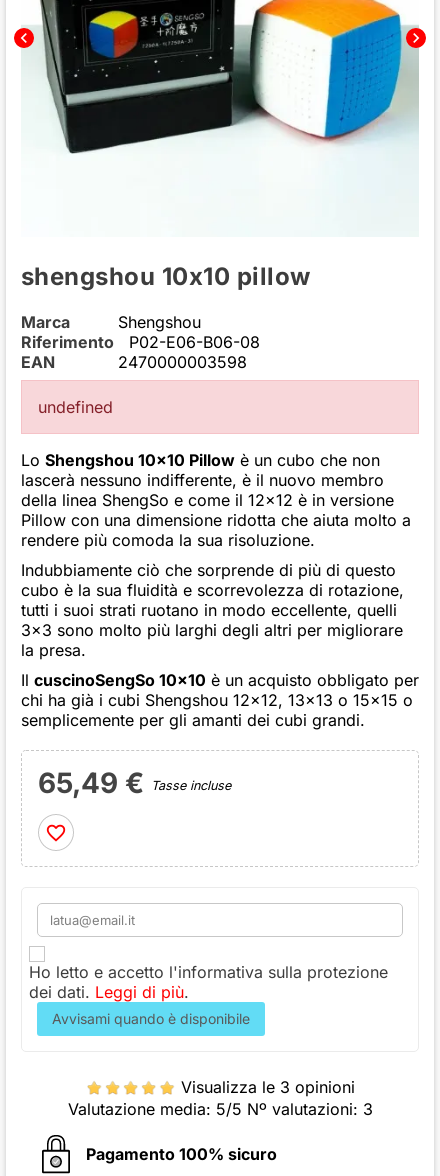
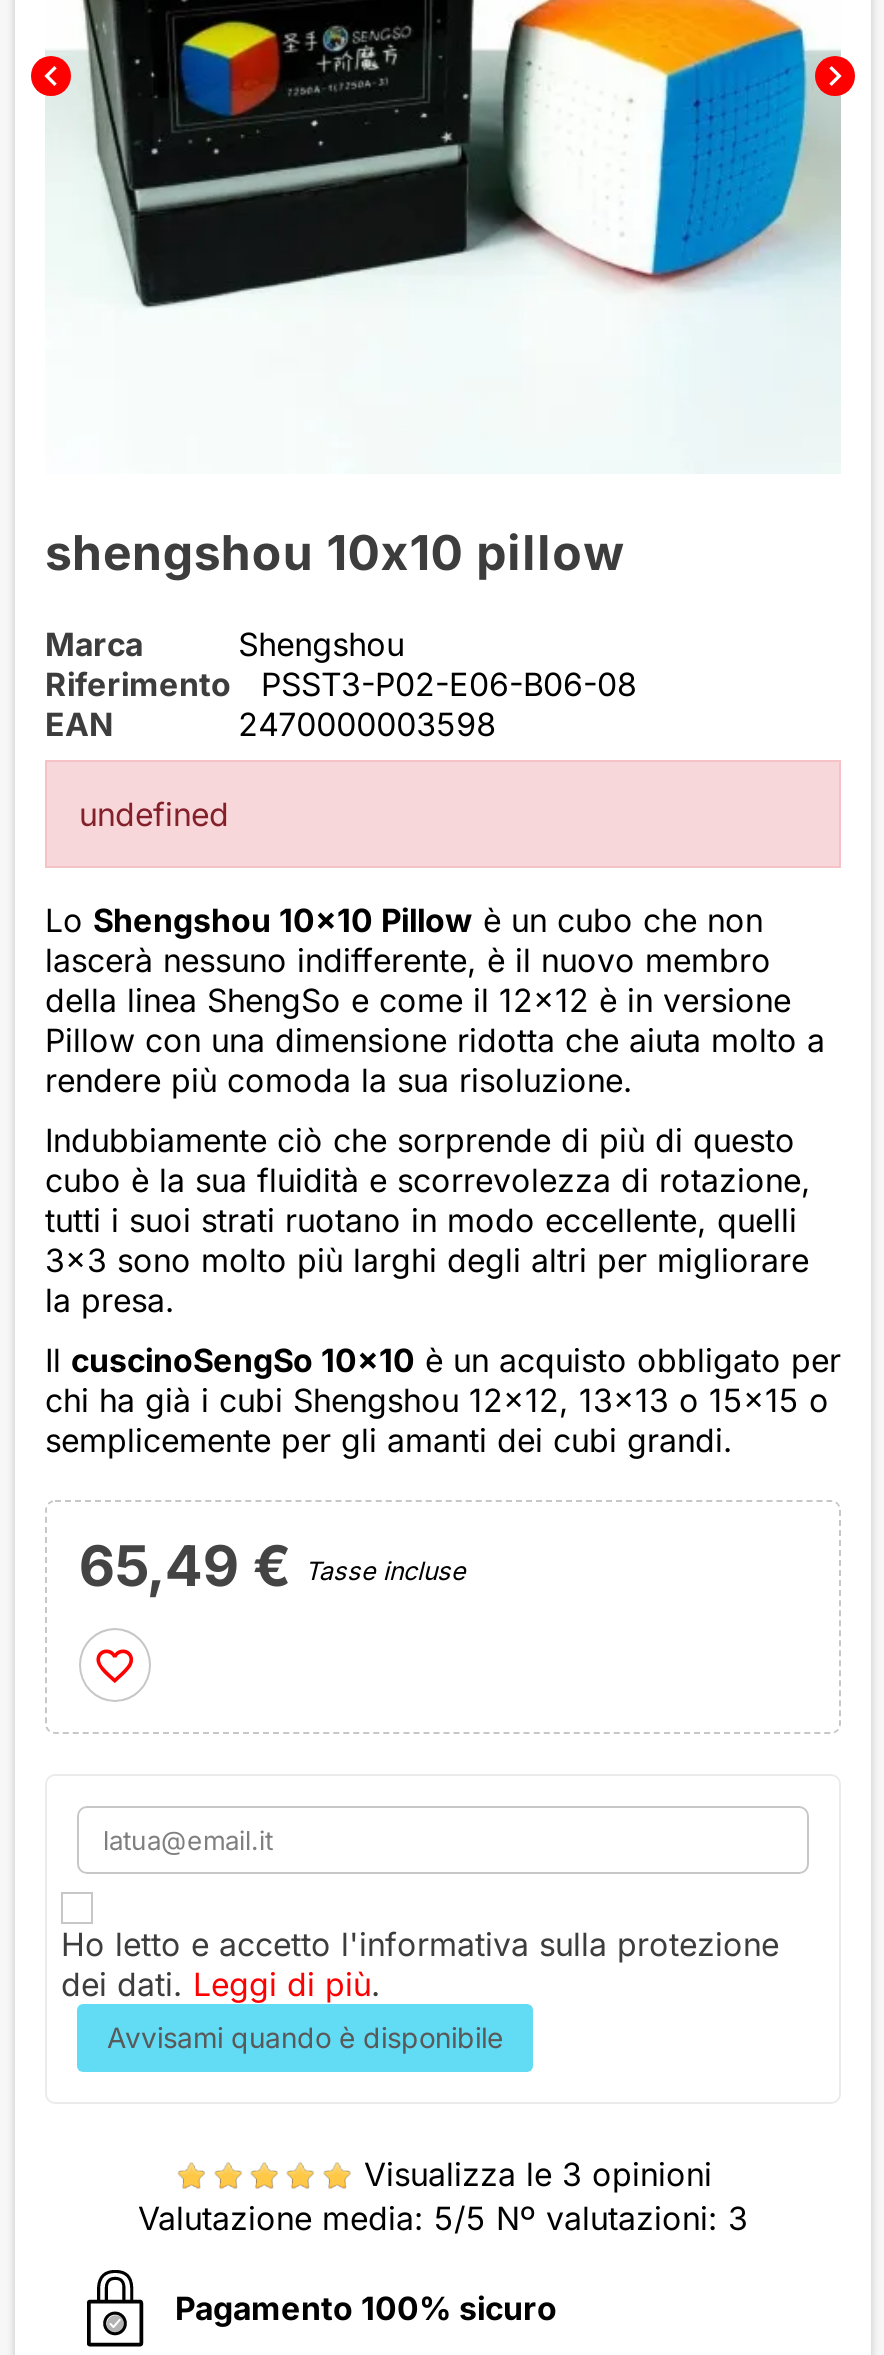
- Riferimento P02-E06-B06-08
+ Riferimento PSST3-P02-E06-B06-08
